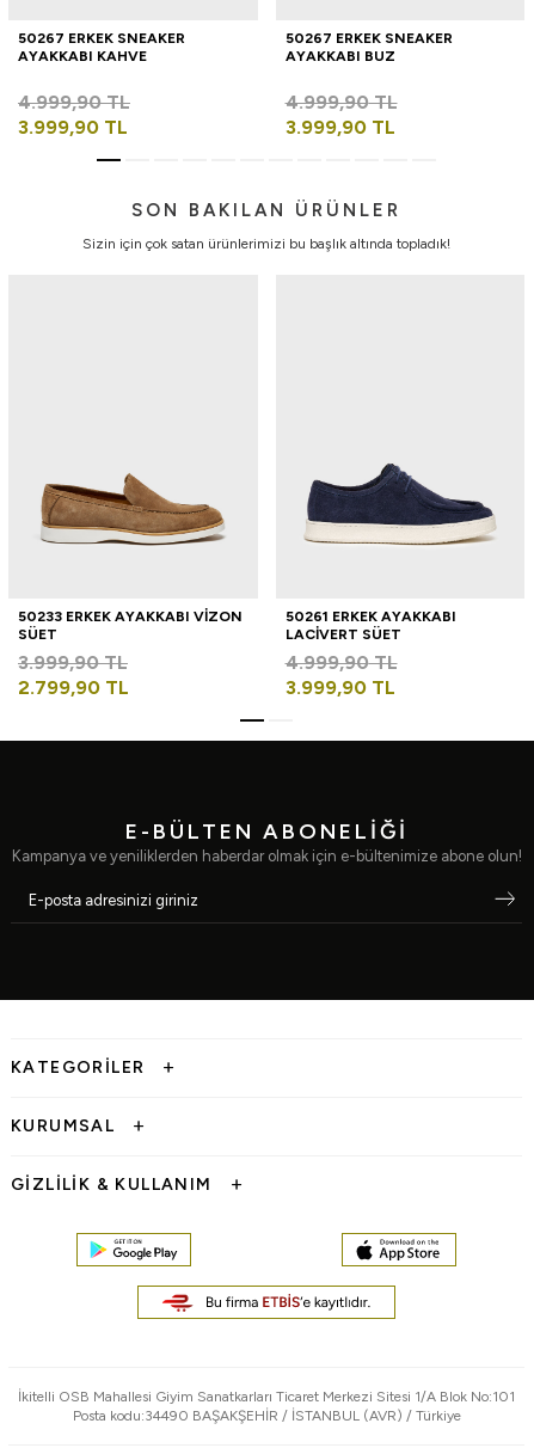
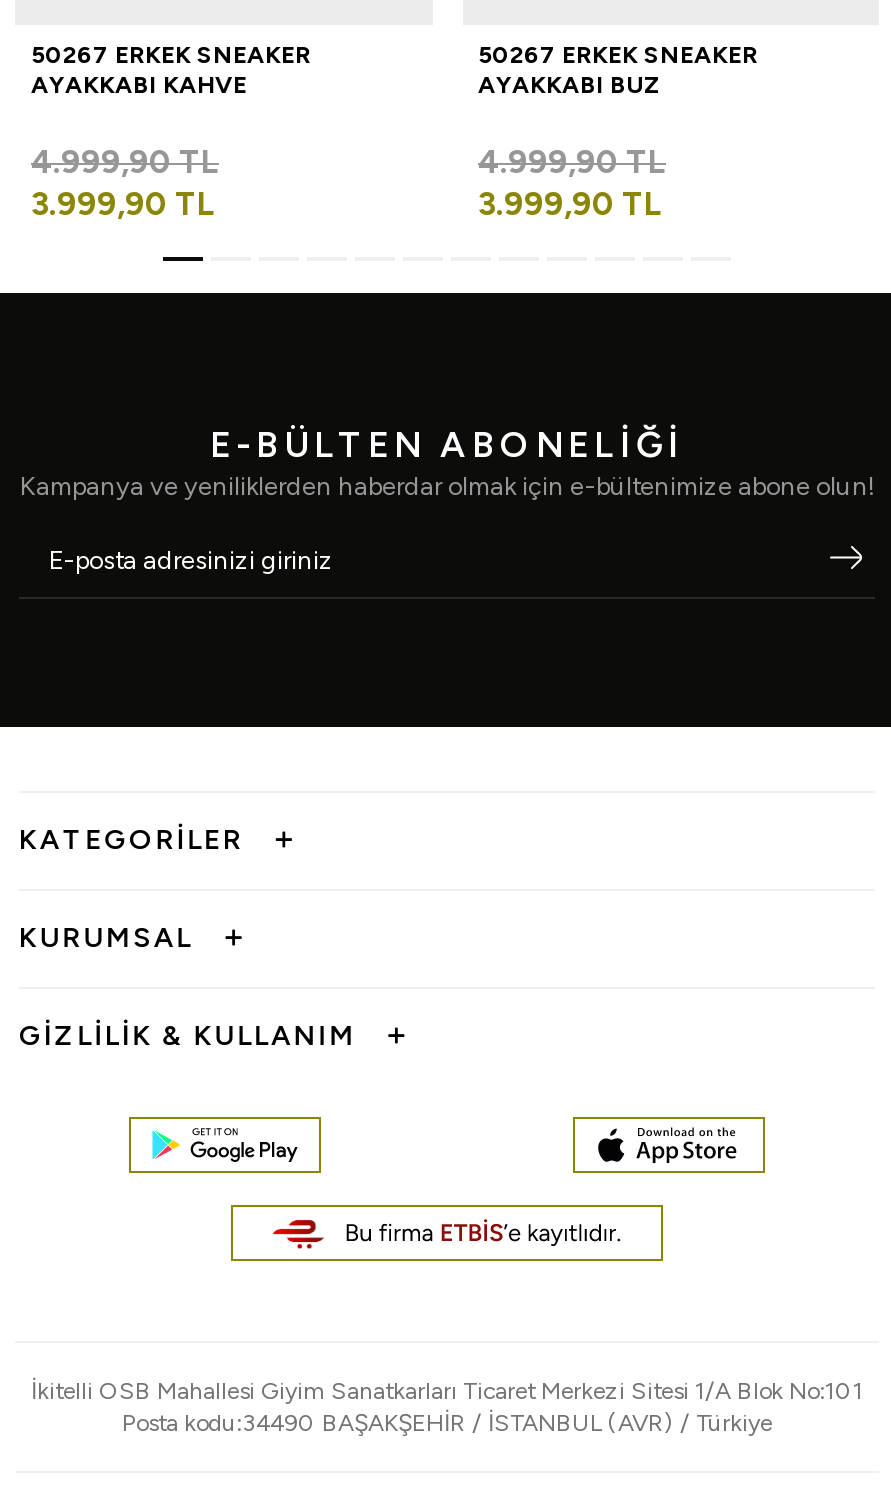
- SON BAKILAN ÜRÜNLER
- Sizin için çok satan ürünlerimizi bu başlık altında topladık!

- [image]

- [image]

- 50233 ERKEK AYAKKABI VİZON
- SÜET
- 3.999,90 TL
- 2.799,90 TL

- 50261 ERKEK AYAKKABI
- LACİVERT SÜET
- 4.999,90TL
- 3.999,90 TL
